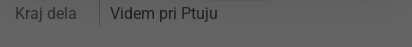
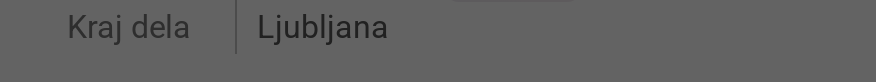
- Videm pri Ptuju
+ Ljubljana
